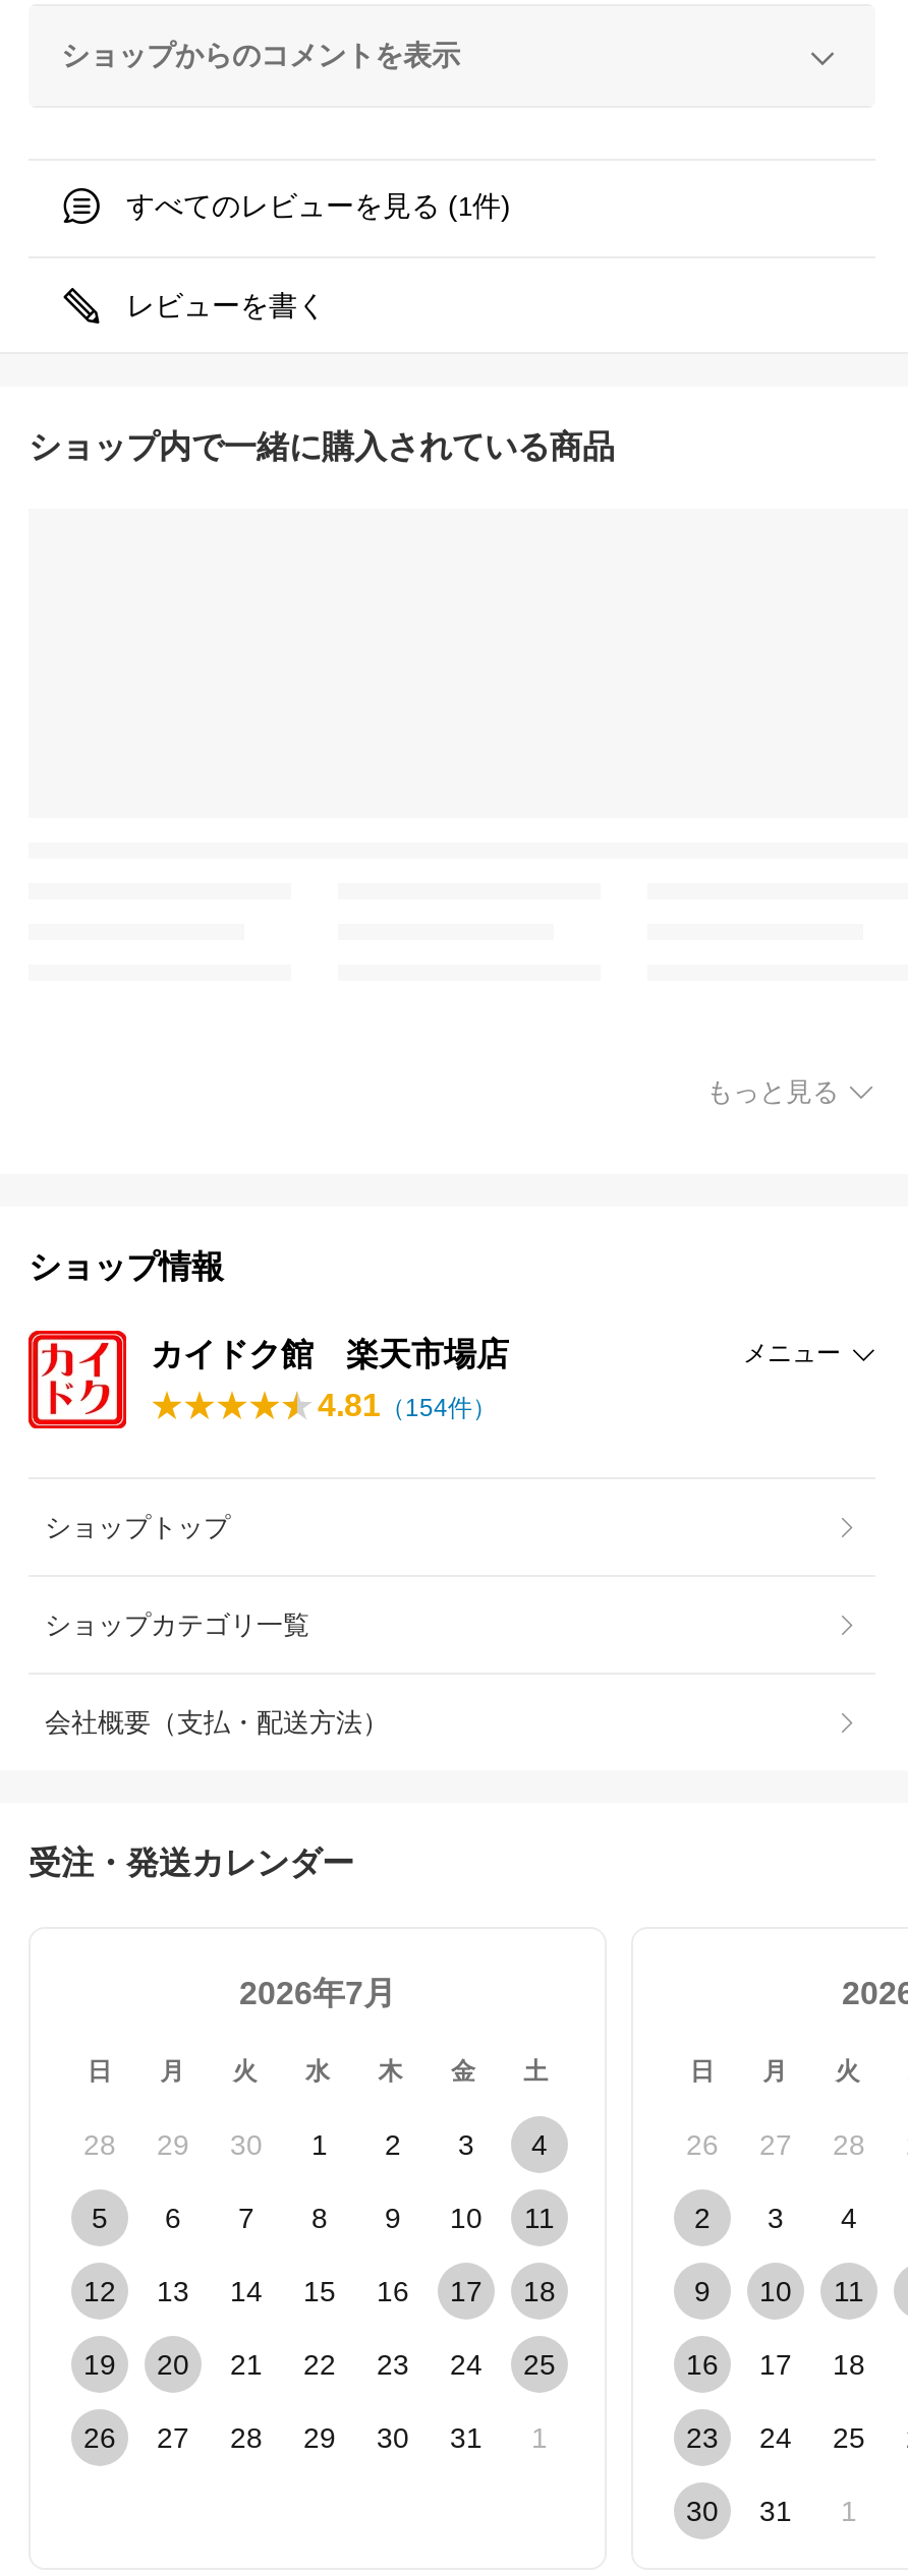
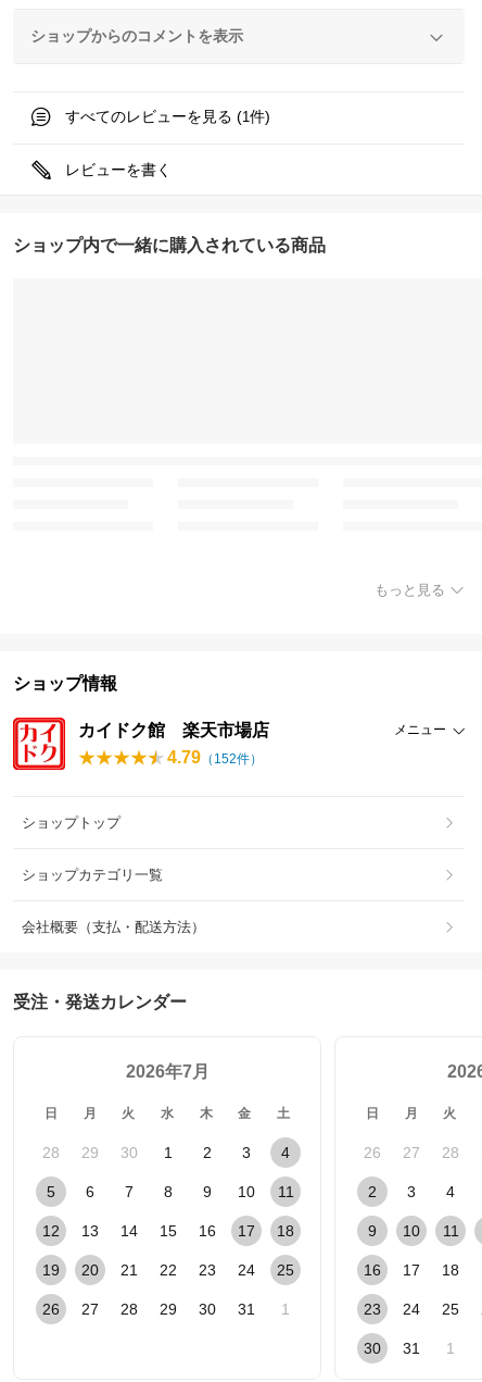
- 4.81（154件）
+ 4.79（152件）
